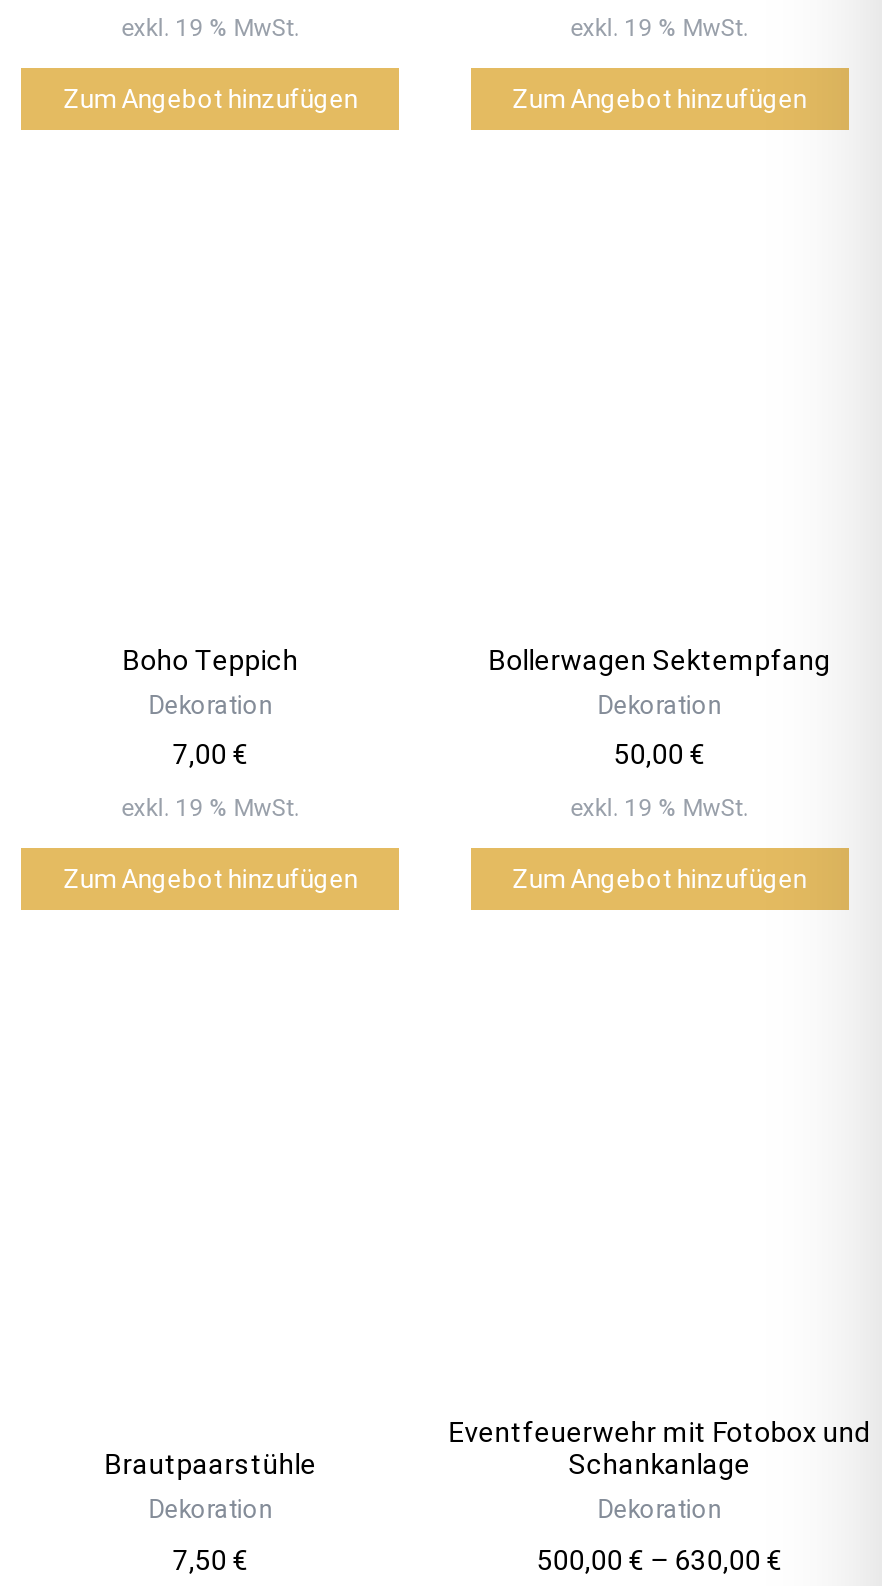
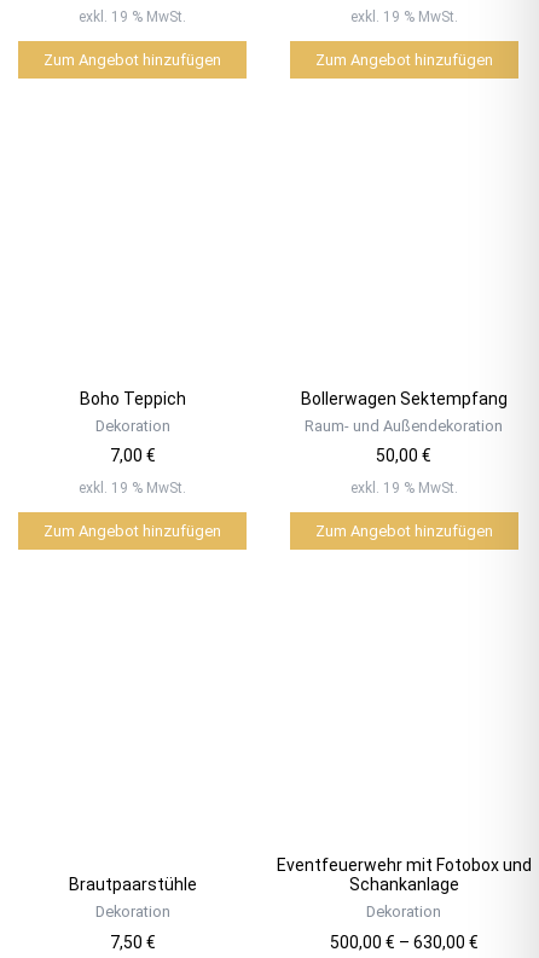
- Dekoration
+ Raum- und Außendekoration
